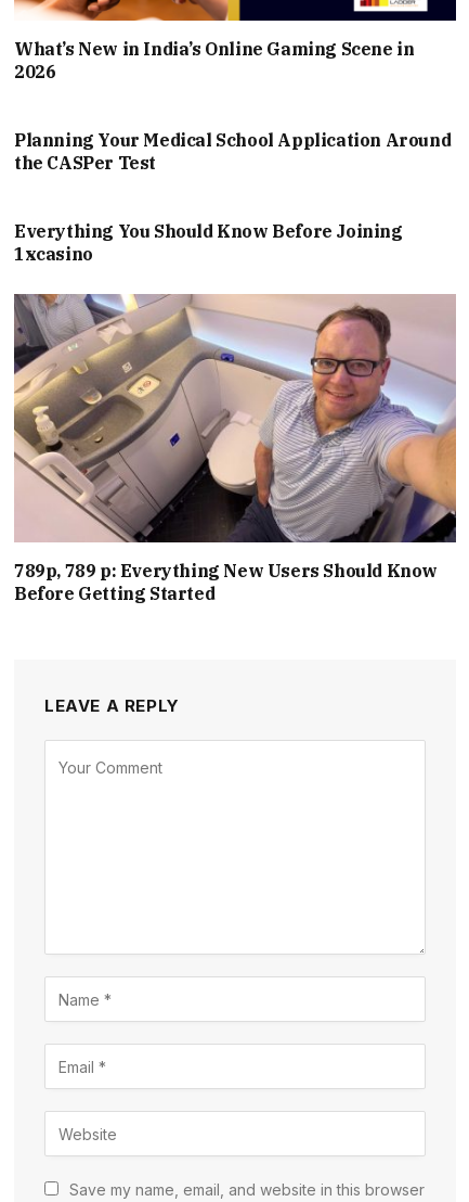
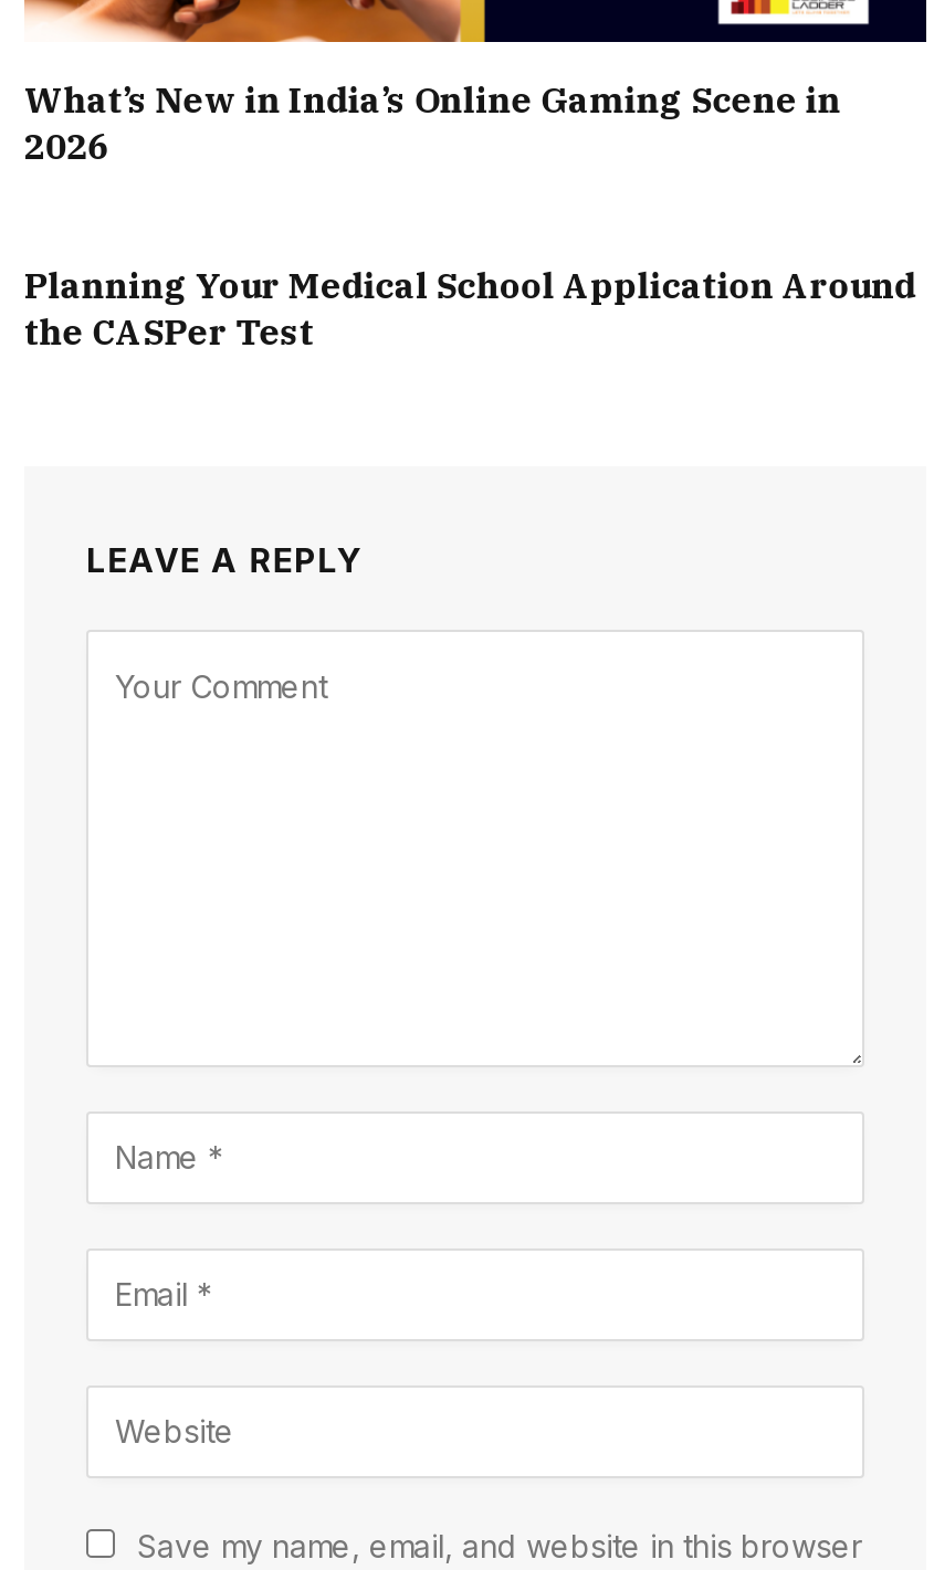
- Everything You Should Know Before Joining
- 1xcasino

- [image]
- 789p, 789 p: Everything New Users Should Know
- Before Getting Started
